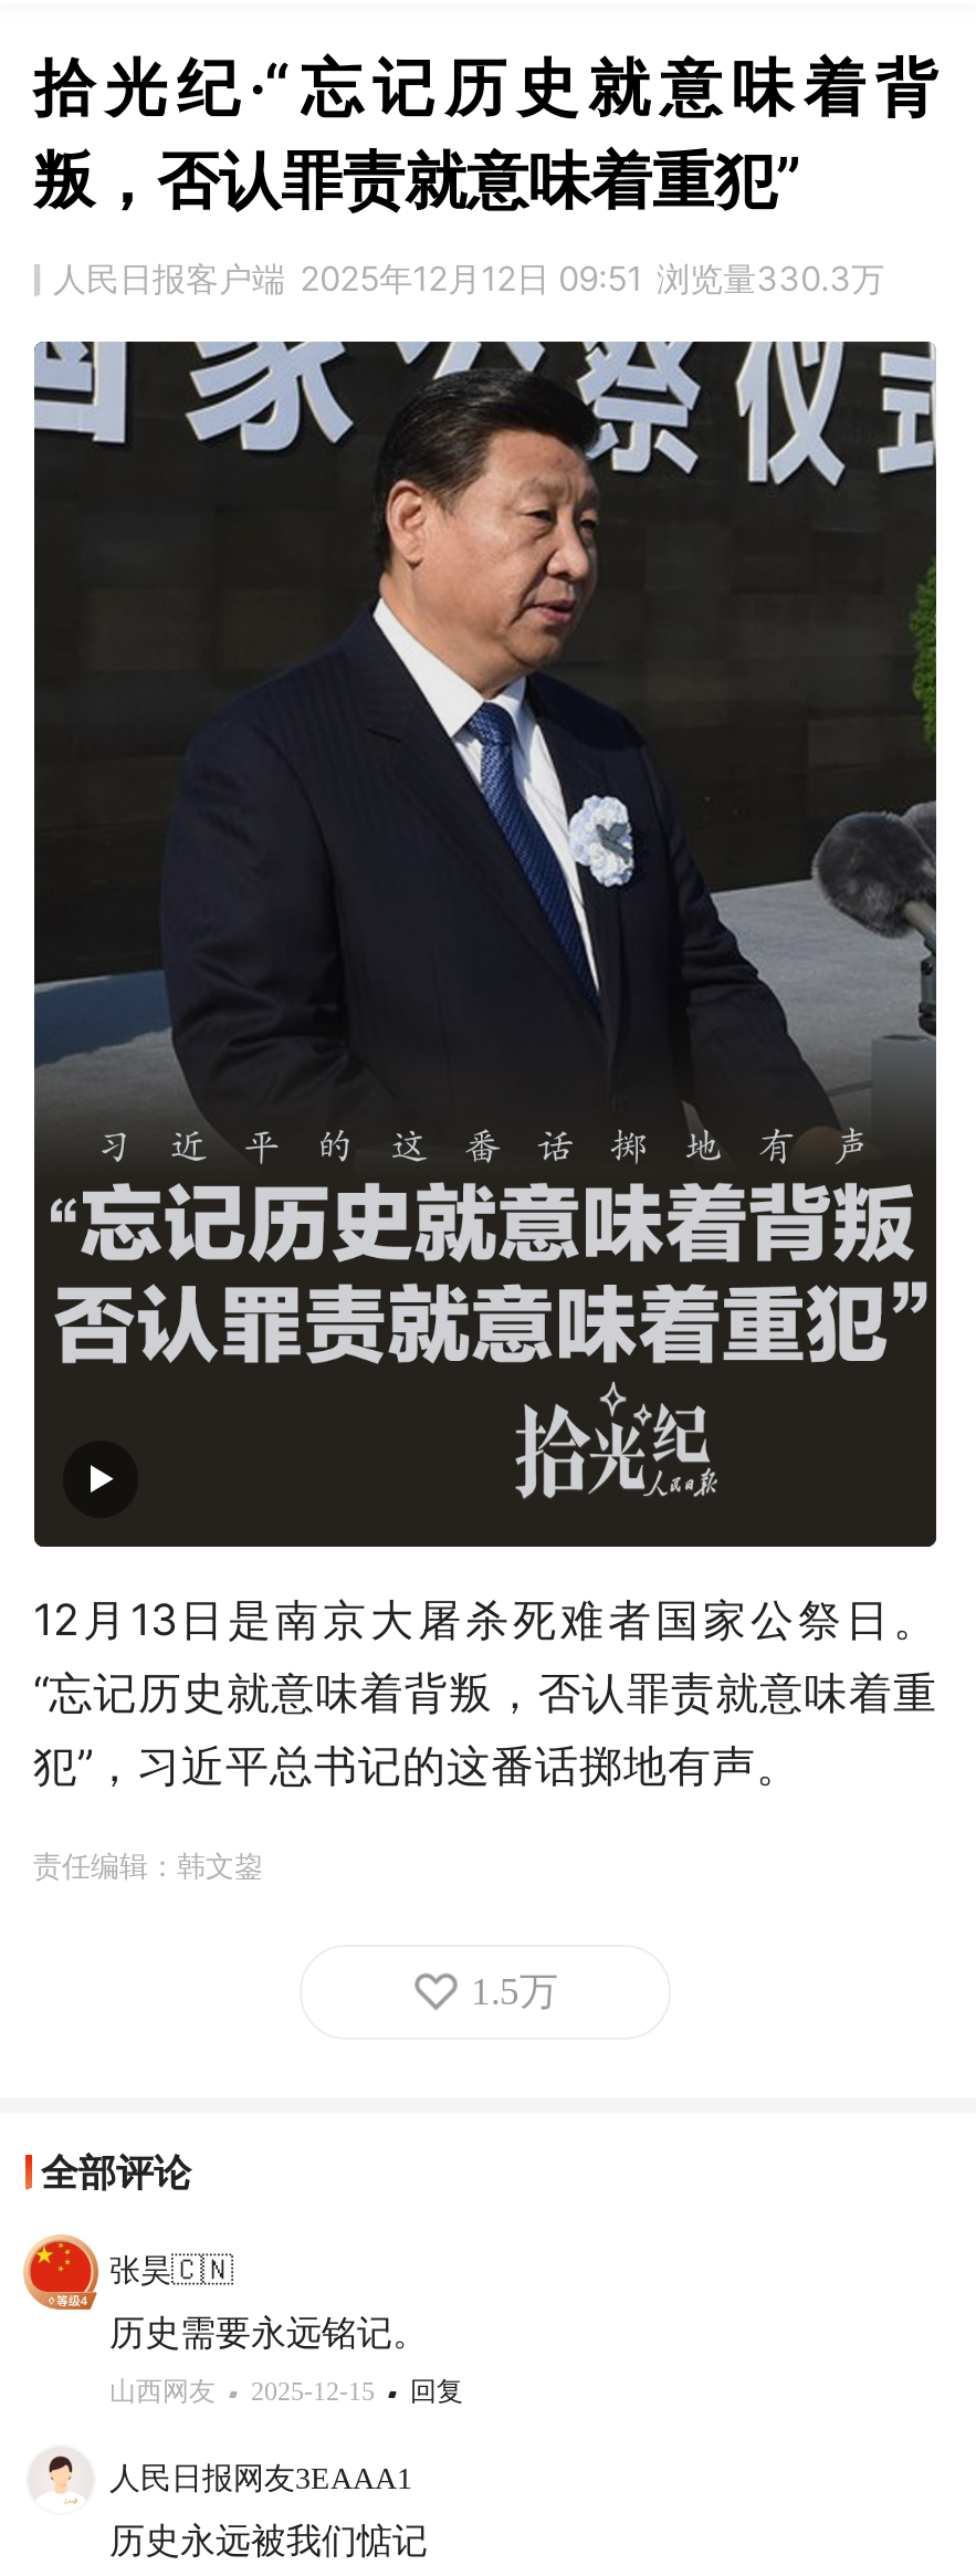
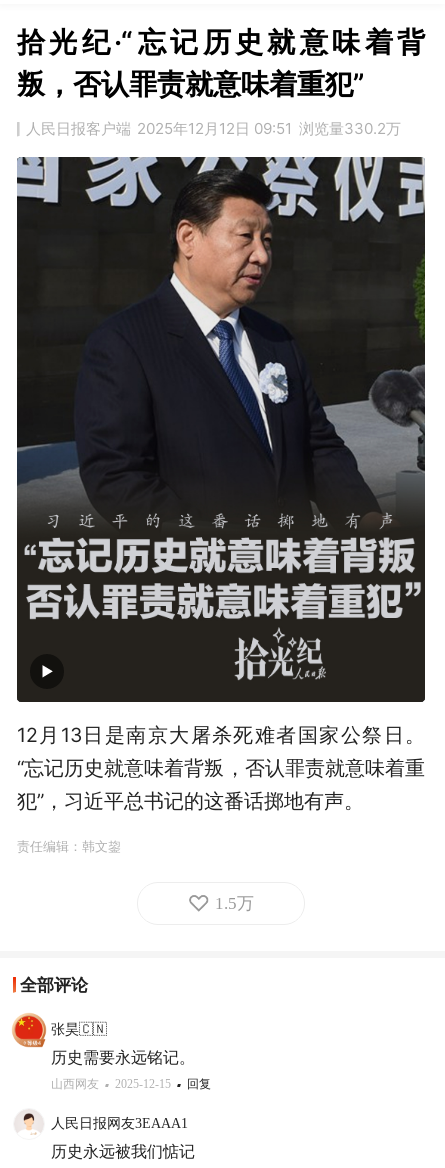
- 人民日报客户端 2025年12月12日 09:51 浏览量330.3万
+ 人民日报客户端 2025年12月12日 09:51 浏览量330.2万
